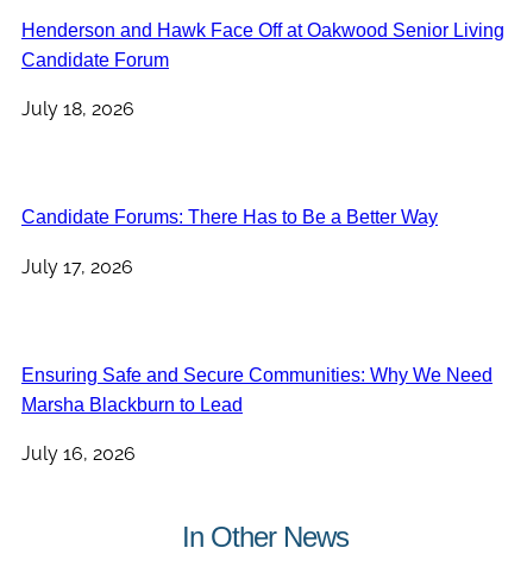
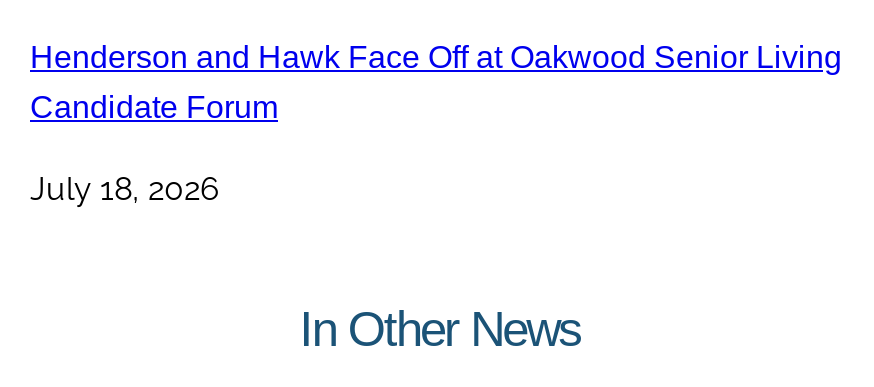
- Candidate Forums: There Has to Be a Better Way
- July 17, 2026

- Ensuring Safe and Secure Communities: Why We Need
- Marsha Blackburn to Lead
- July 16, 2026
